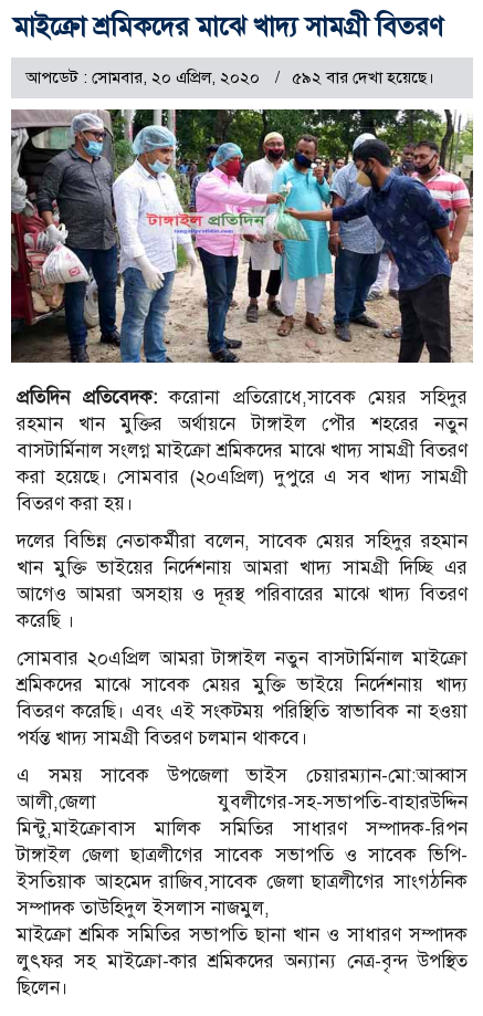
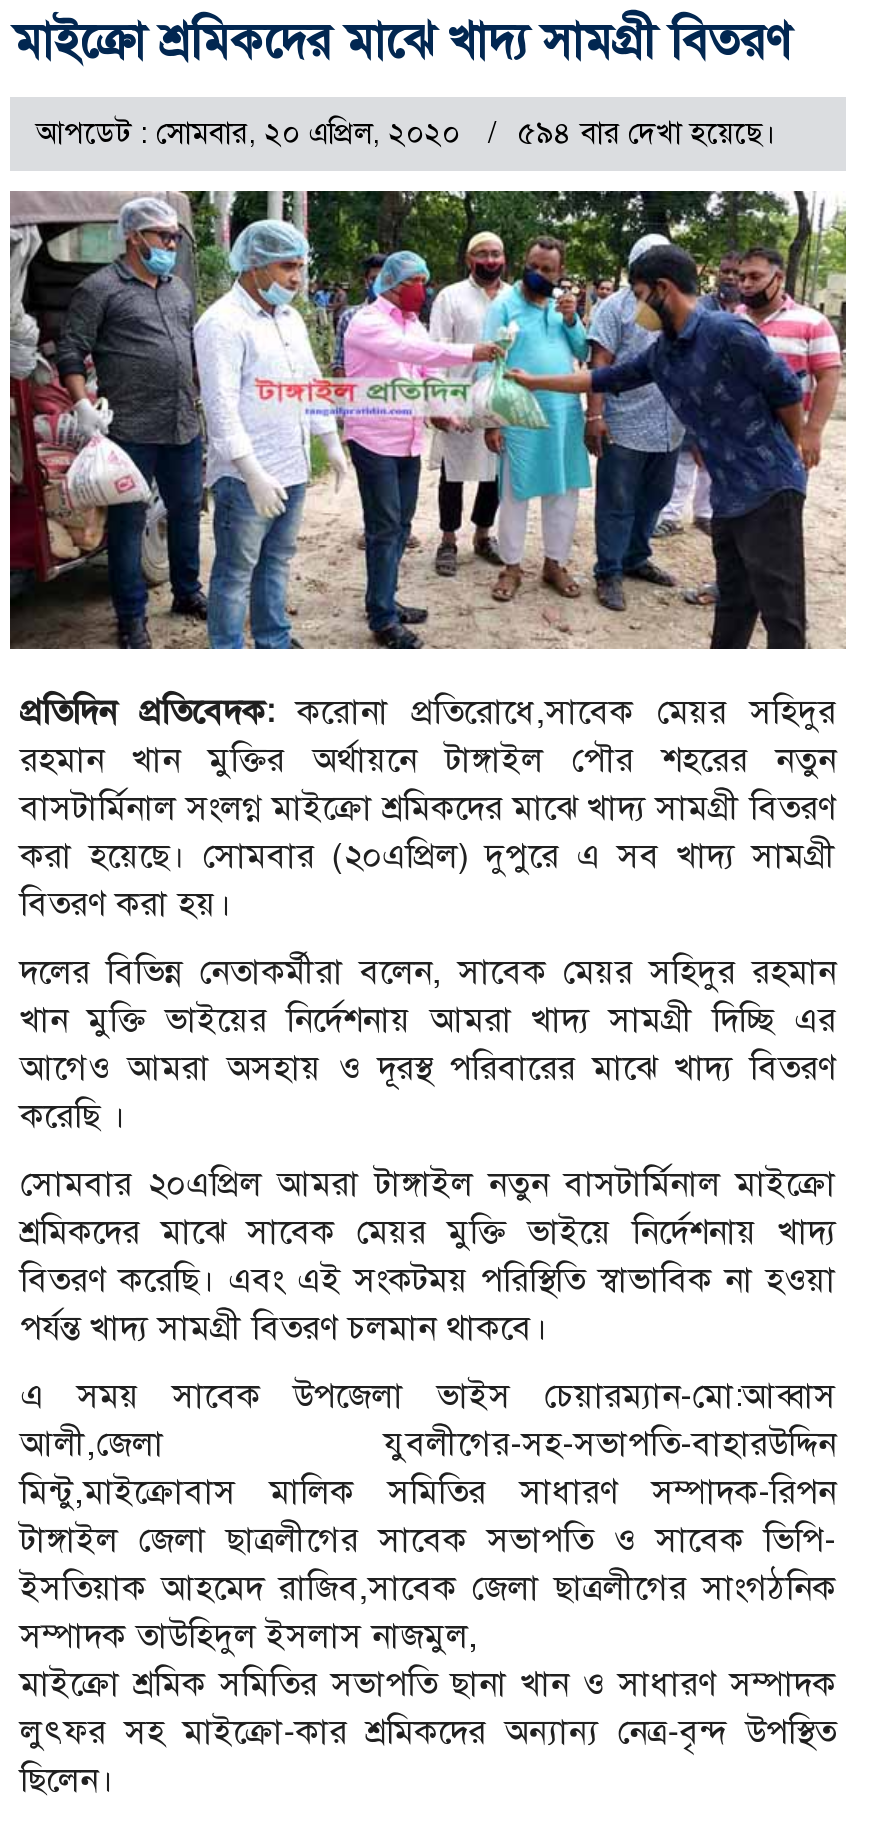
- আপডেট : সোমবার, ২০ এপ্রিল, ২০২০ ৫৯২ বার দেখা হয়েছে।
+ আপডেট : সোমবার, ২০ এপ্রিল, ২০২০ ৫৯৪ বার দেখা হয়েছে।
